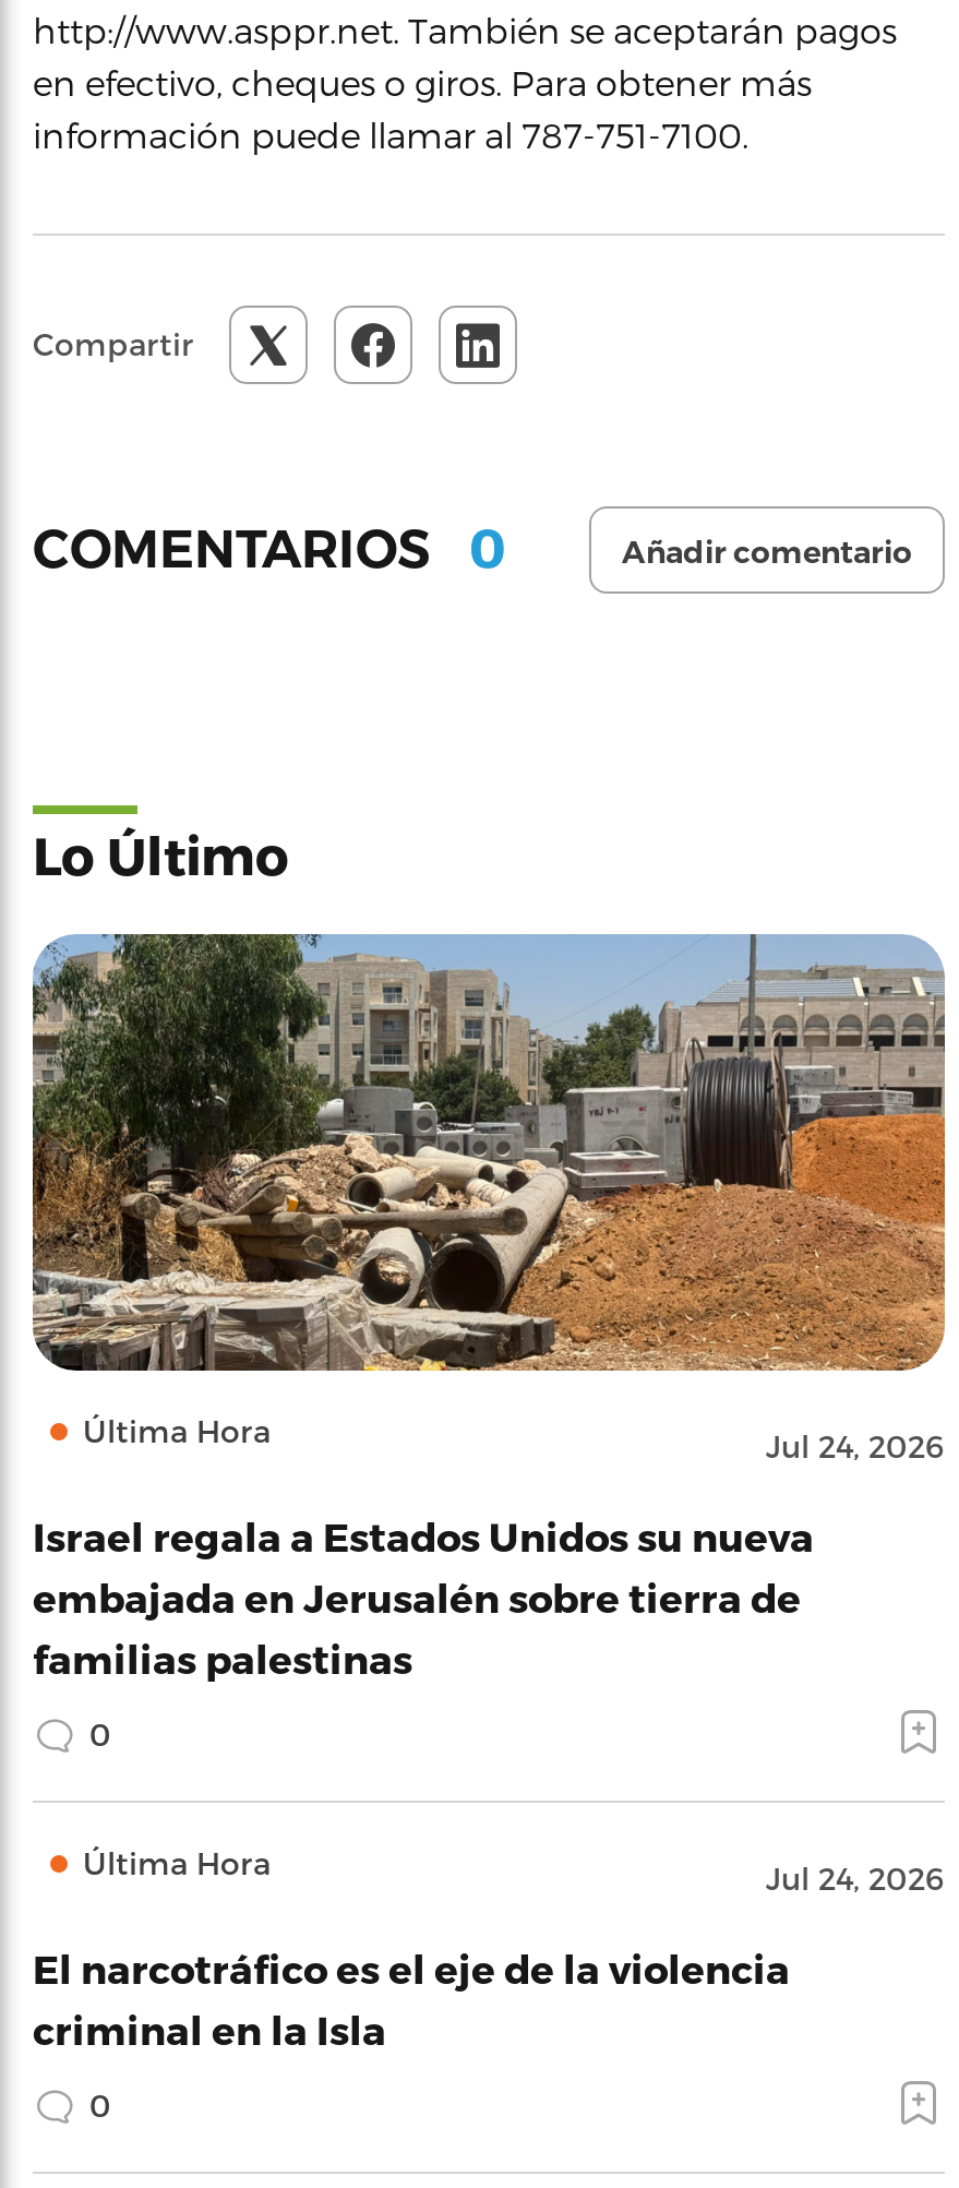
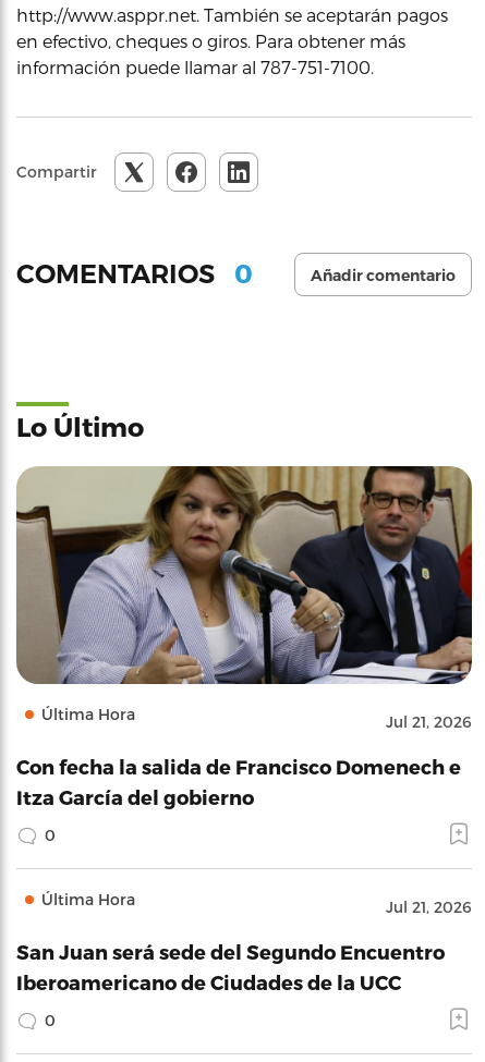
- [image]
- Jul 24, 2026
+ [image]
+ Jul 21, 2026

- Israel regala a Estados Unidos su nueva
- embajada en Jerusalén sobre tierra de
- familias palestinas
+ Con fecha la salida de Francisco Domenech e
+ Itza García del gobierno

- Jul 24, 2026
+ Jul 21, 2026

- El narcotráfico es el eje de la violencia
- criminal en la Isla
+ San Juan será sede del Segundo Encuentro
+ Iberoamericano de Ciudades de la UCC
